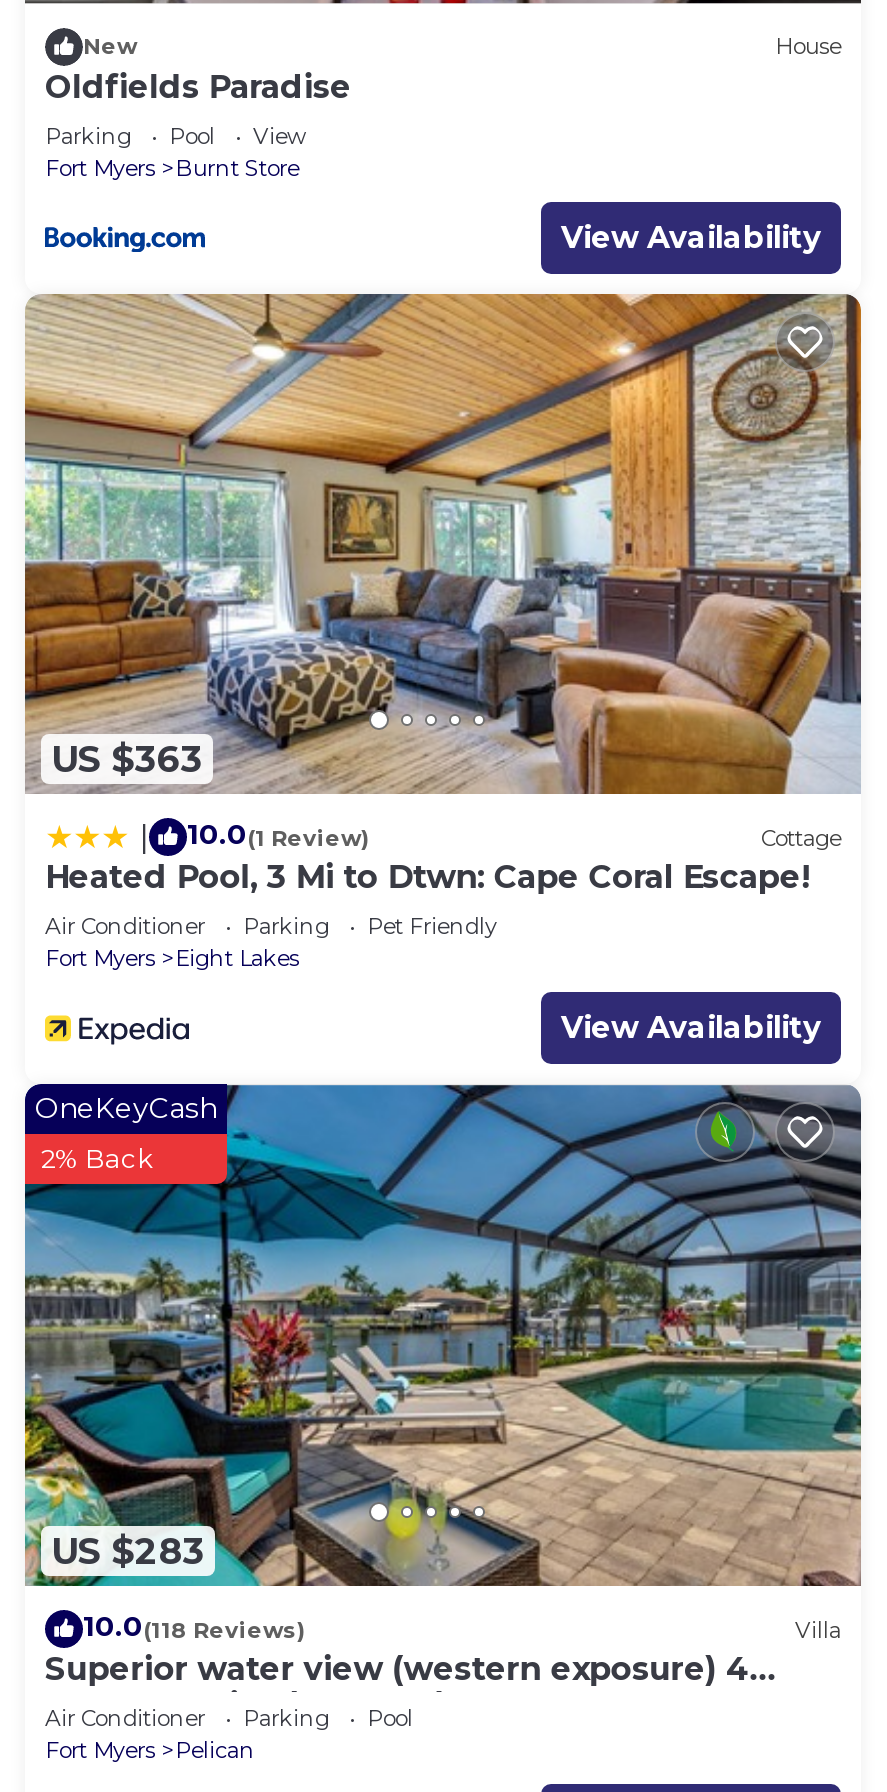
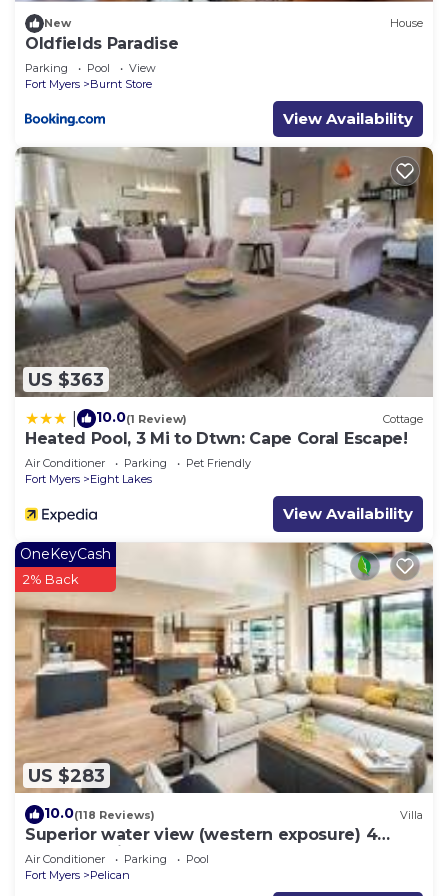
- [image]
+ [image]

- [image]
+ [image]
